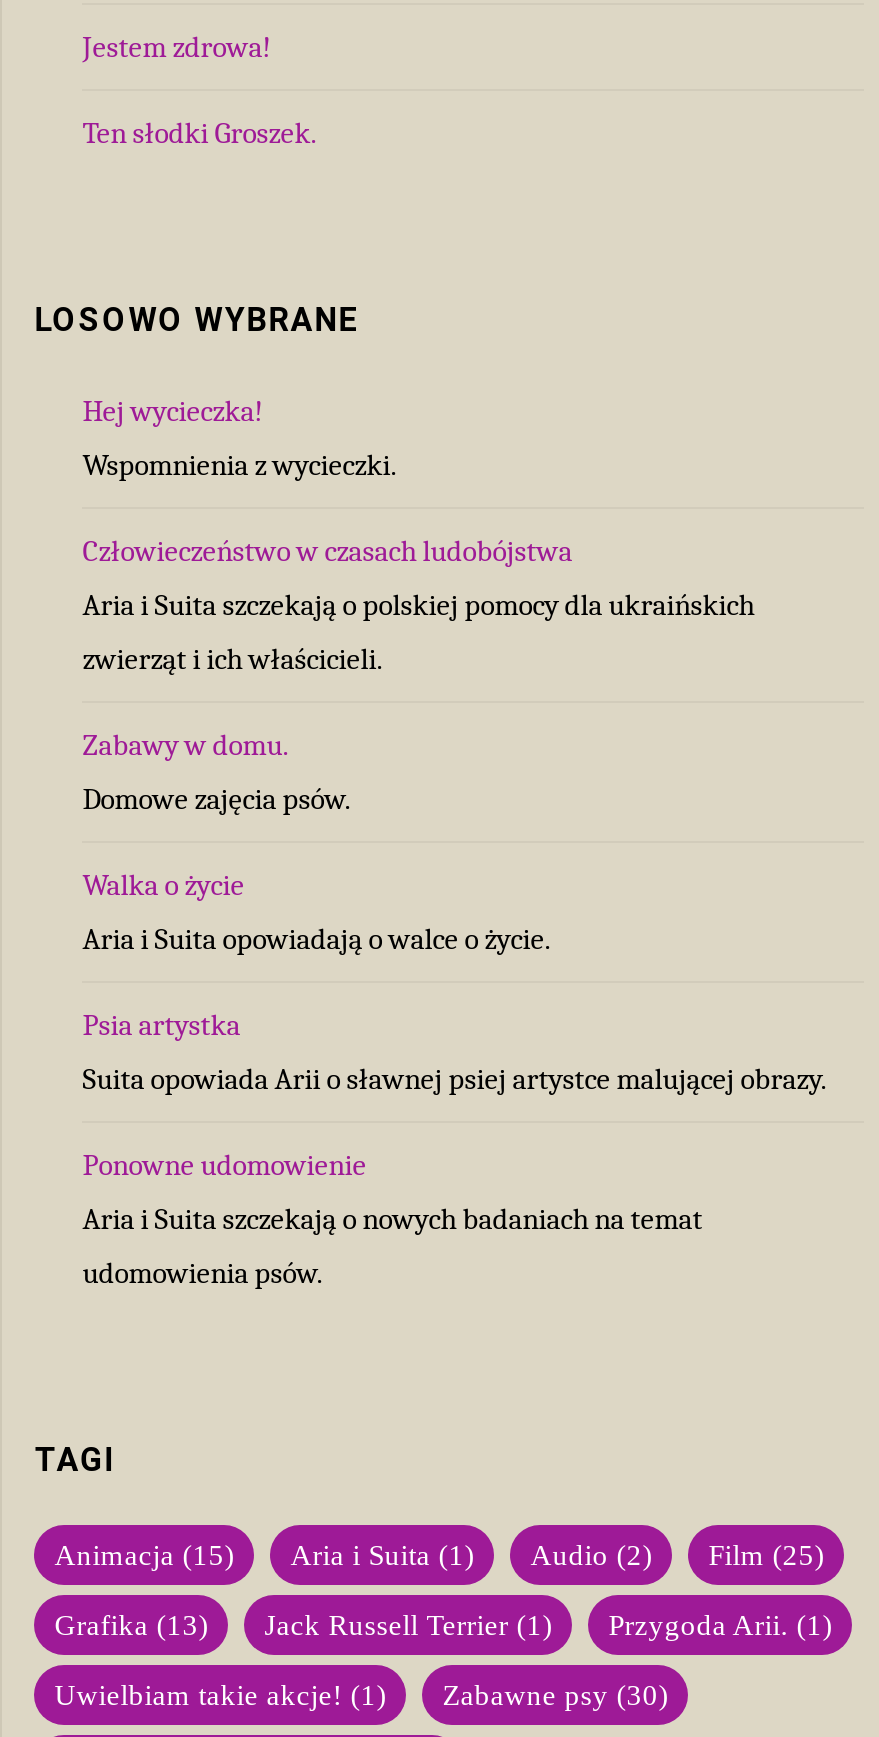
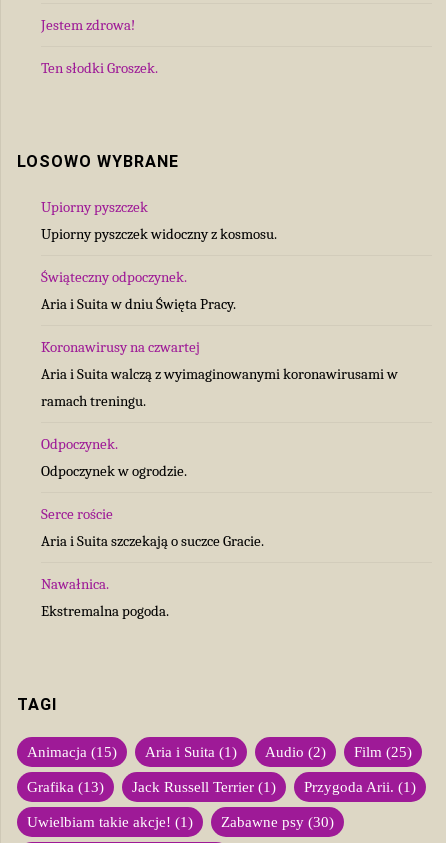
- Hej wycieczka!
- Wspomnienia z wycieczki.
- Człowieczeństwo w czasach ludobójstwa
- Aria i Suita szczekają o polskiej pomocy dla ukraińskich
- zwierząt i ich właścicieli.
- Zabawy w domu.
- Domowe zajęcia psów.
- Walka o życie
- Aria i Suita opowiadają o walce o życie.
- Psia artystka
- Suita opowiada Arii o sławnej psiej artystce malującej obrazy.
- Ponowne udomowienie
- Aria i Suita szczekają o nowych badaniach na temat
- udomowienia psów.
+ Upiorny pyszczek
+ Upiorny pyszczek widoczny z kosmosu.
+ Świąteczny odpoczynek.
+ Aria i Suita w dniu Święta Pracy.
+ Koronawirusy na czwartej
+ Aria i Suita walczą z wyimaginowanymi koronawirusami w
+ ramach treningu.
+ Odpoczynek.
+ Odpoczynek w ogrodzie.
+ Serce roście
+ Aria i Suita szczekają o suczce Gracie.
+ Nawałnica.
+ Ekstremalna pogoda.
